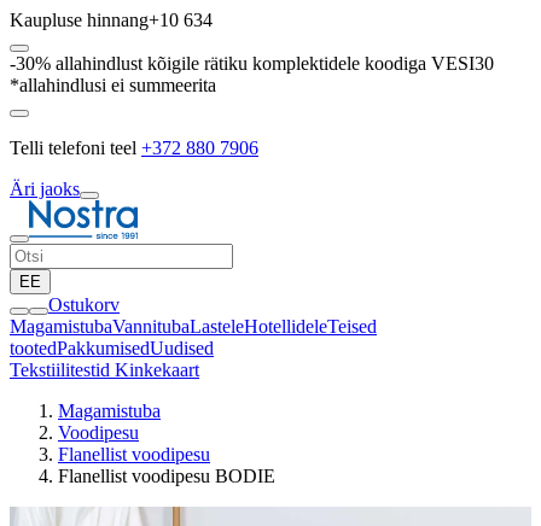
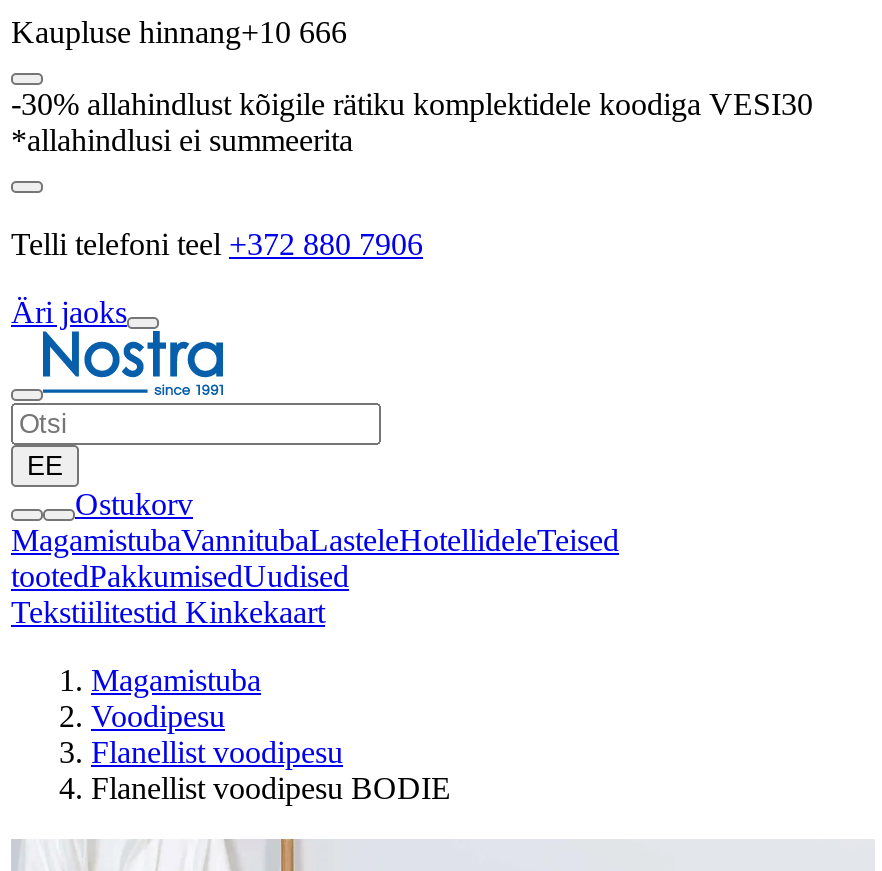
- Kaupluse hinnang+10 634
+ Kaupluse hinnang+10 666
